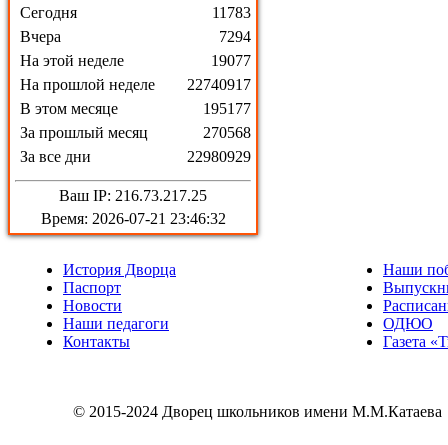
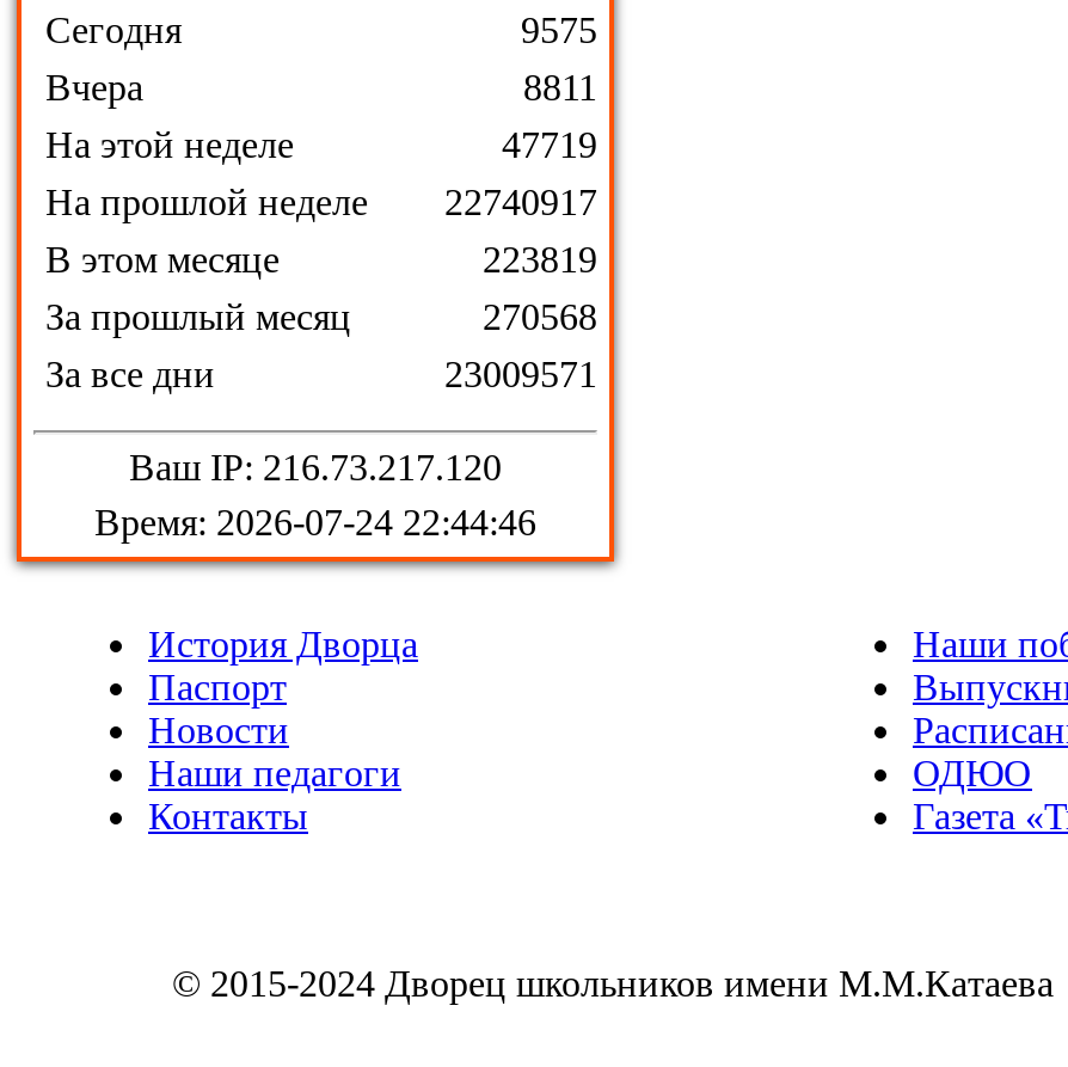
- 11783
+ 9575

- 7294
+ 8811

- 19077
+ 47719

- 195177
+ 223819

- 22980929
+ 23009571

- Ваш IP: 216.73.217.25
+ Ваш IP: 216.73.217.120

- Время: 2026-07-21 23:46:32
+ Время: 2026-07-24 22:44:46
